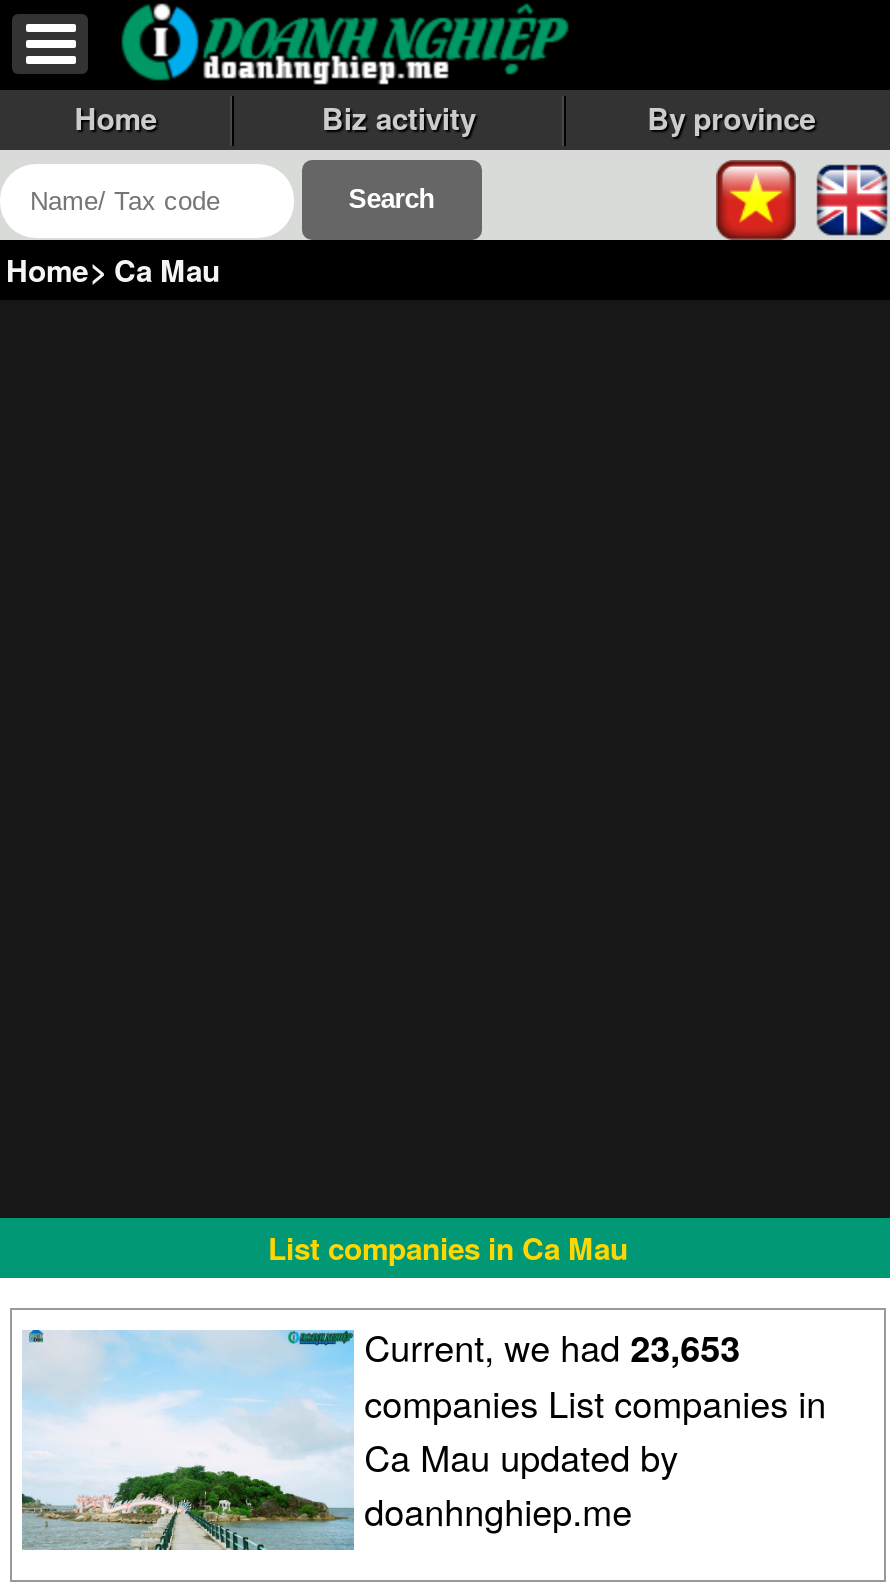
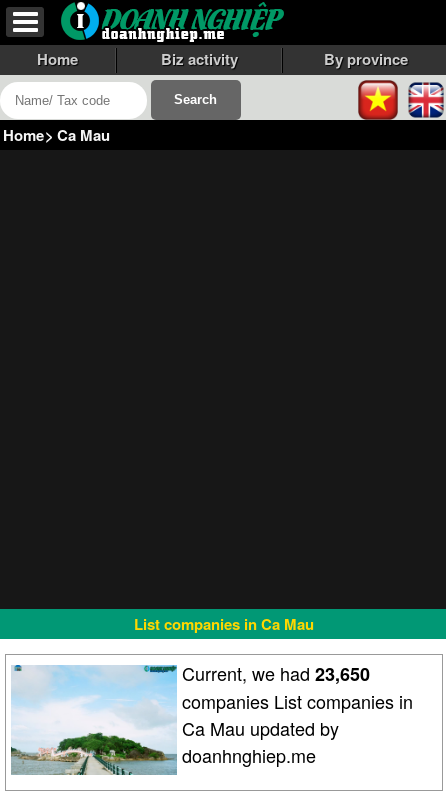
- Current, we had 23,653
+ Current, we had 23,650
